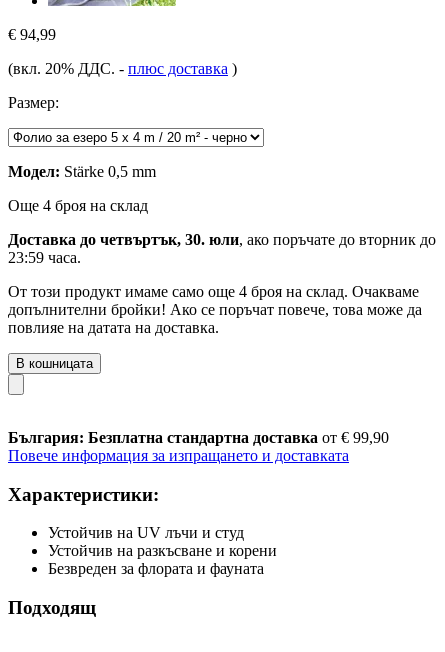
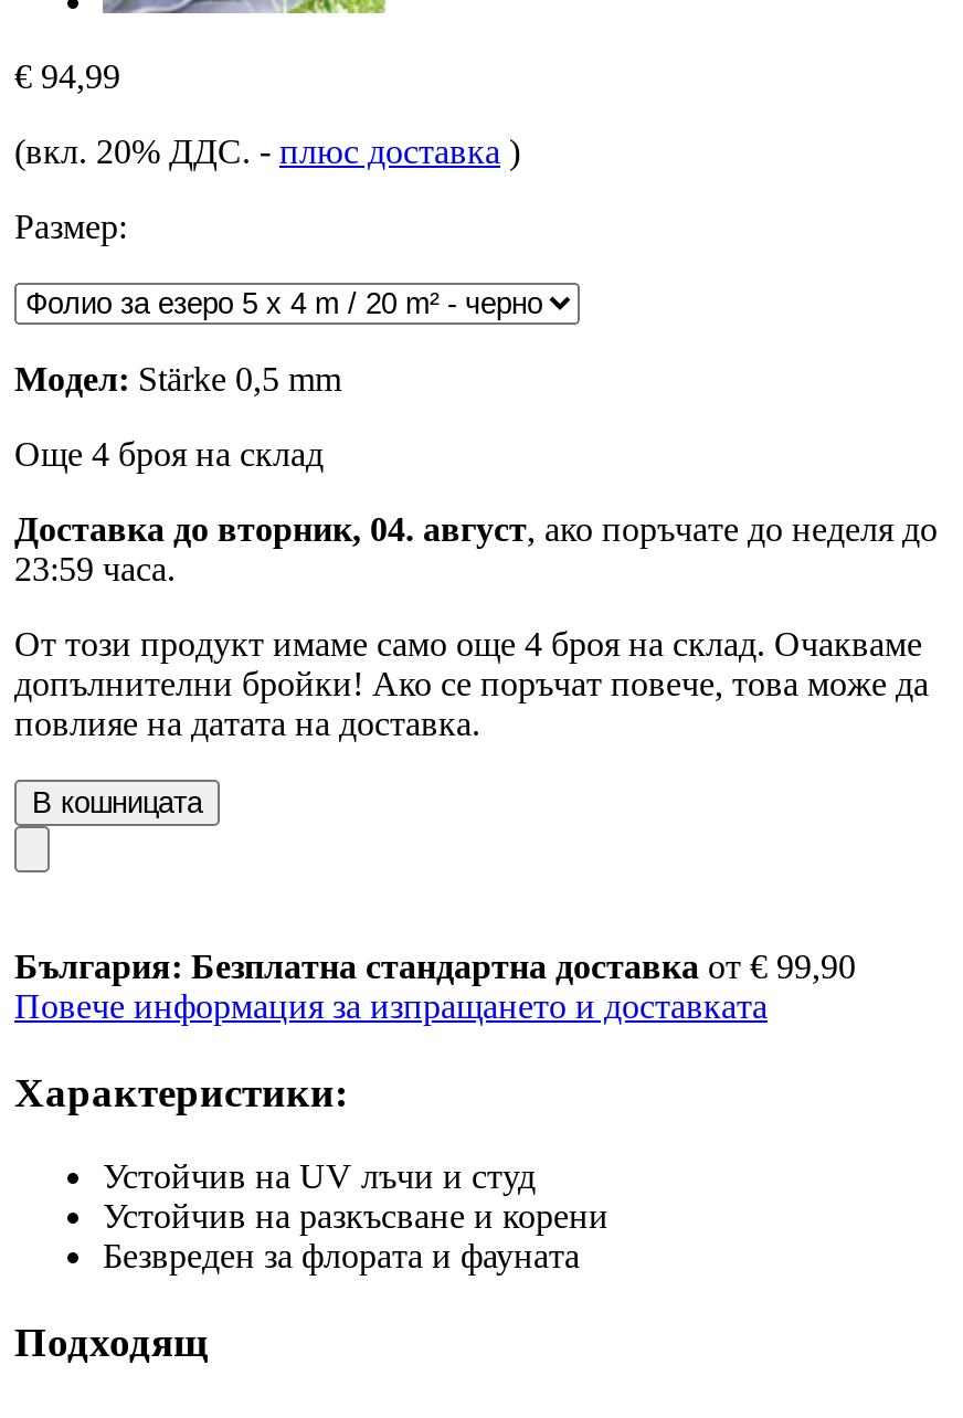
- Доставка до четвъртък, 30. юли, ако поръчате до вторник до
+ Доставка до вторник, 04. август, ако поръчате до неделя до
